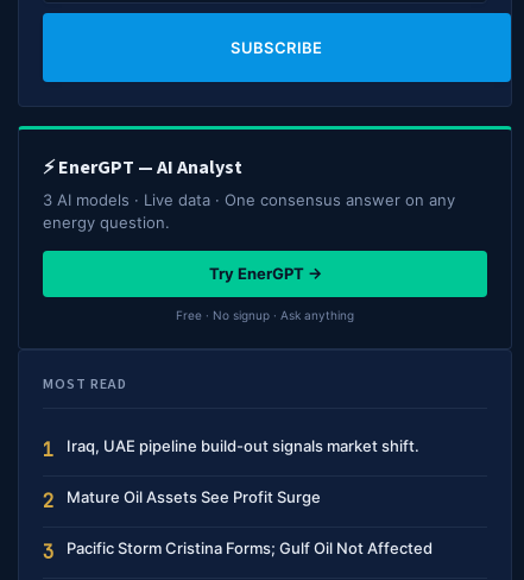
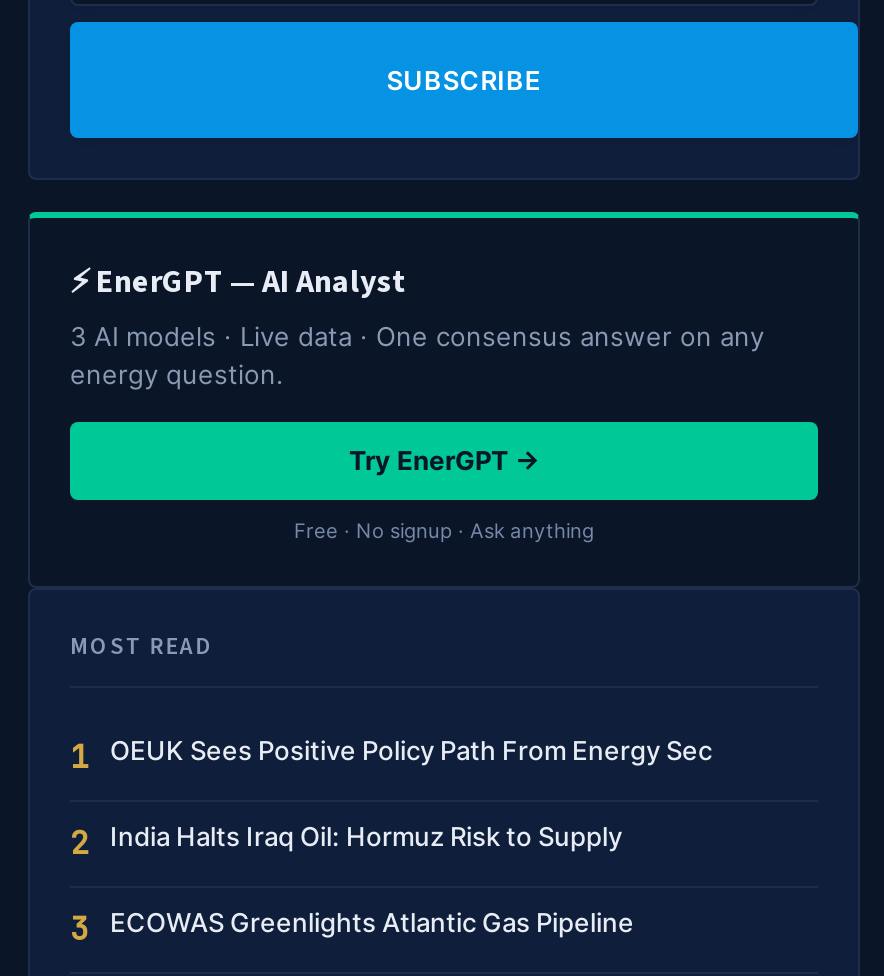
- Iraq, UAE pipeline build-out signals market shift.
+ OEUK Sees Positive Policy Path From Energy Sec

- Mature Oil Assets See Profit Surge
+ India Halts Iraq Oil: Hormuz Risk to Supply

- Pacific Storm Cristina Forms; Gulf Oil Not Affected
+ ECOWAS Greenlights Atlantic Gas Pipeline
